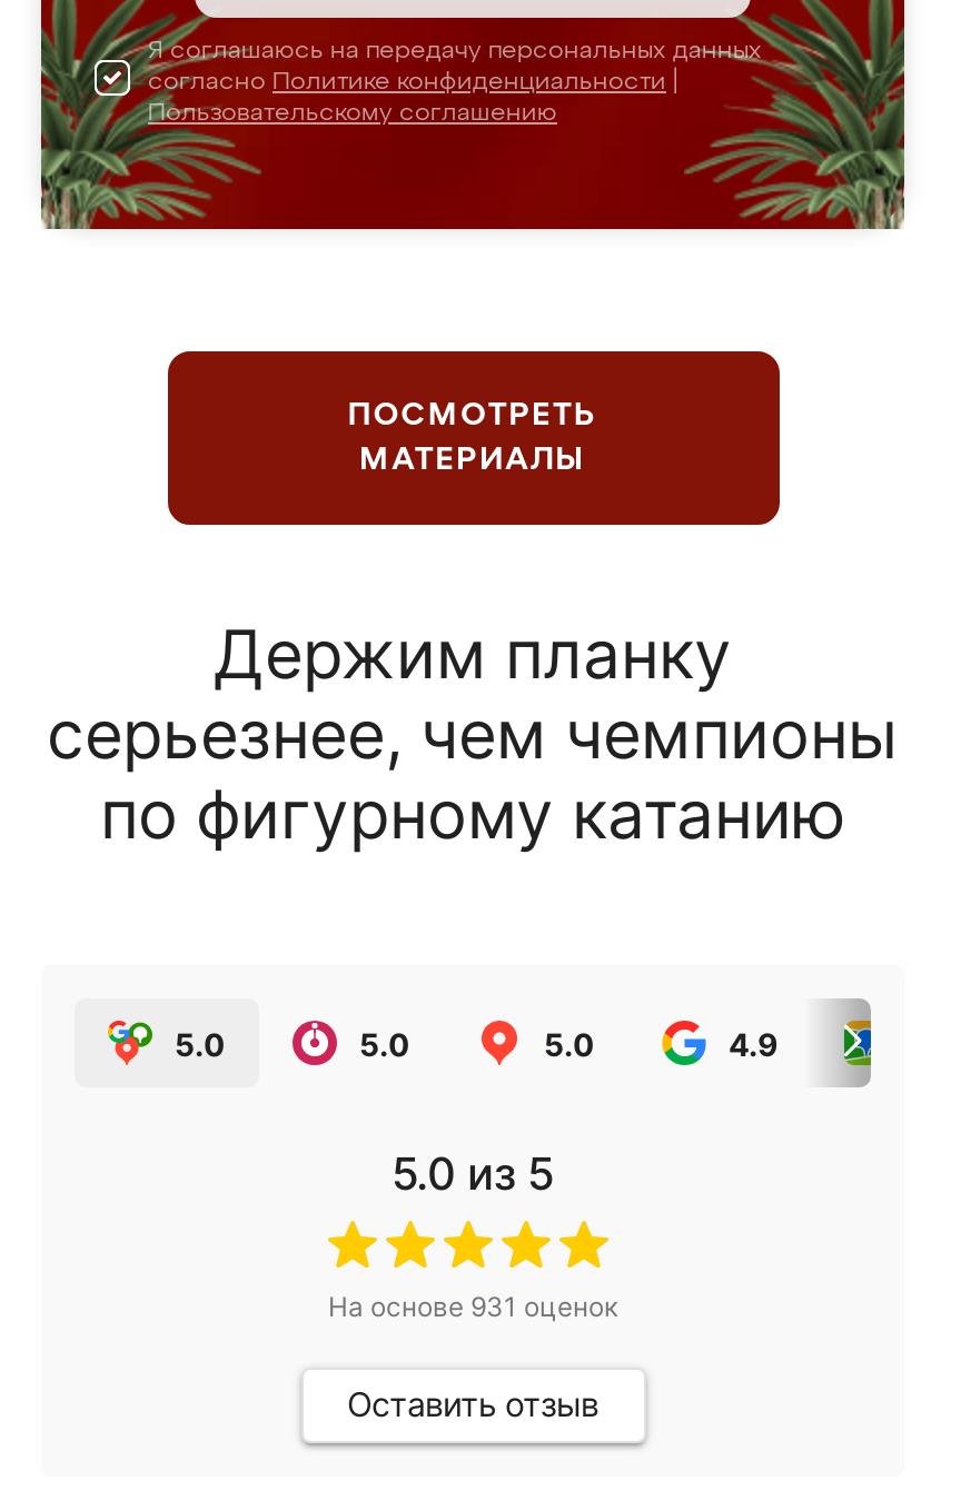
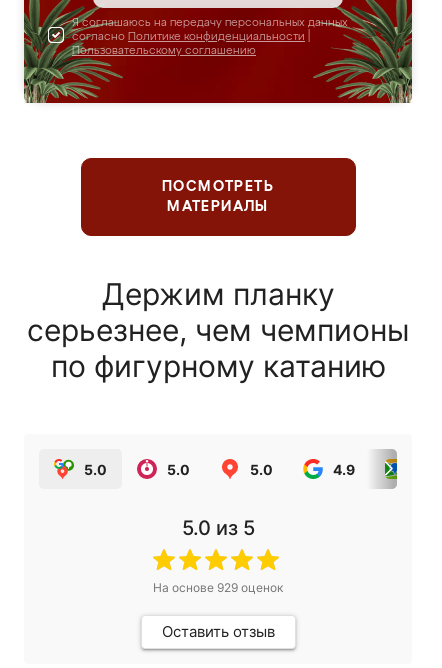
- На основе 931 оценок
+ На основе 929 оценок
